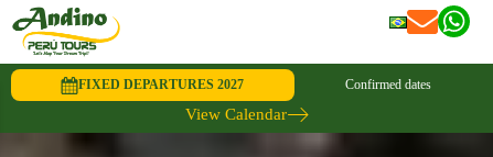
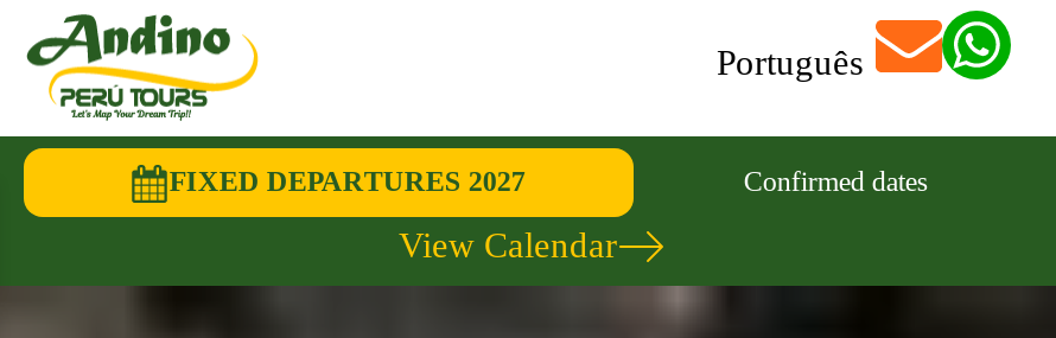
+ Português
